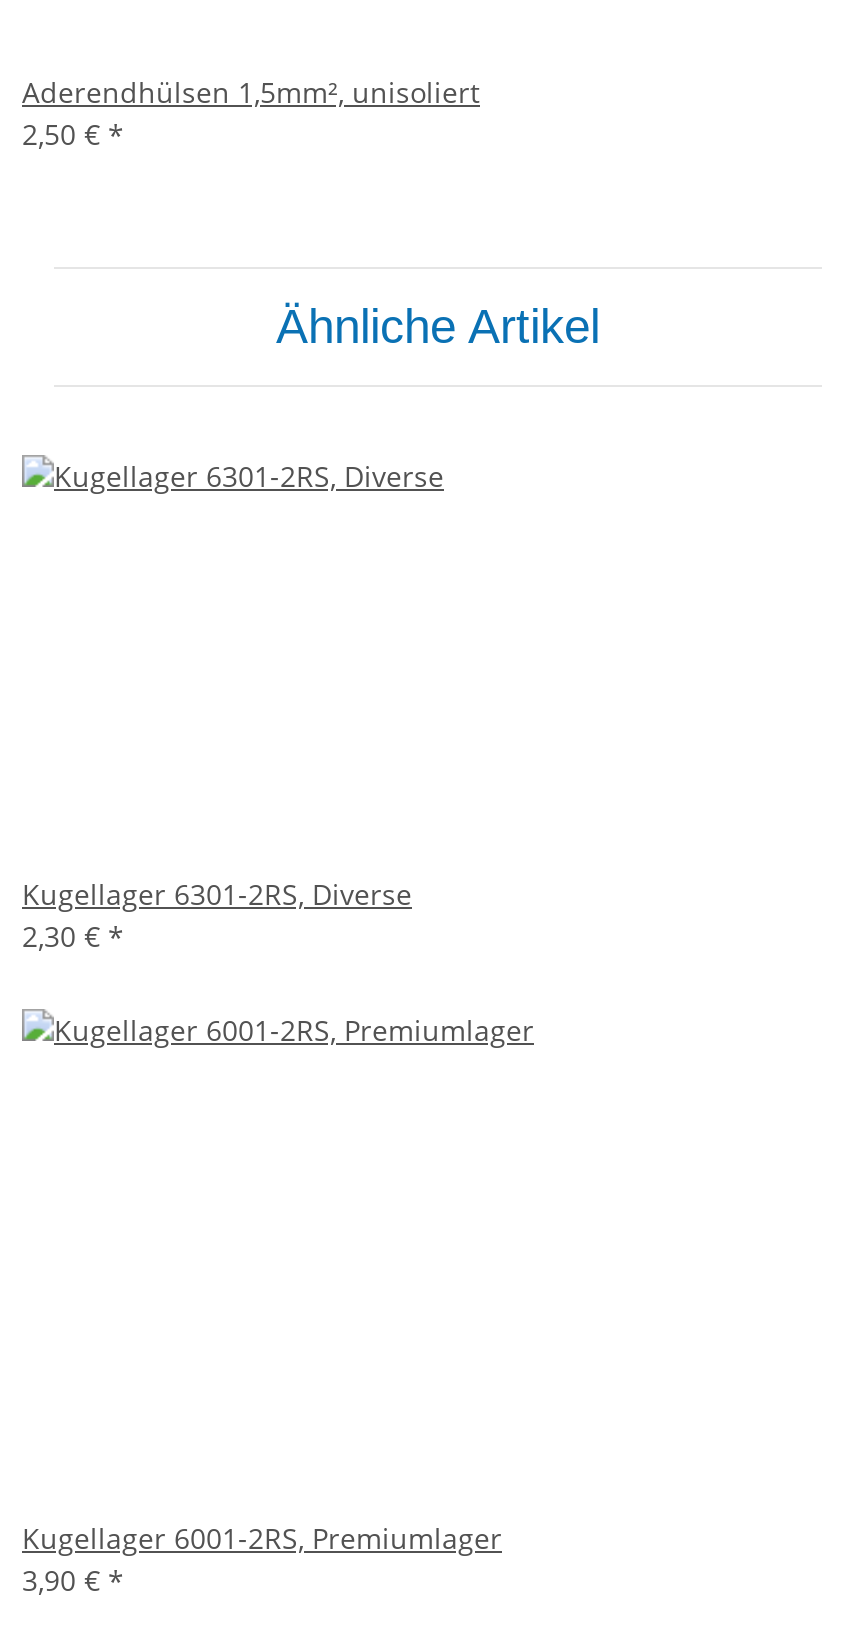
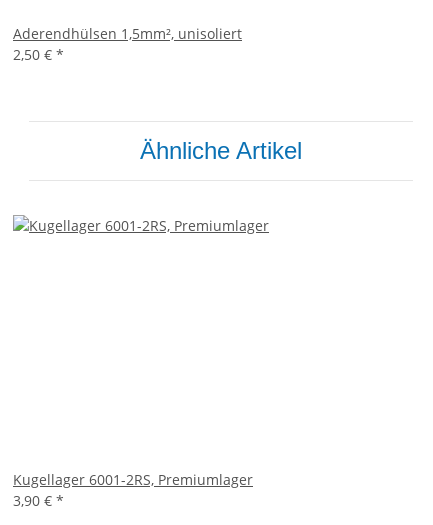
- Kugellager 6301-2RS, Diverse
- 2,30 €*
